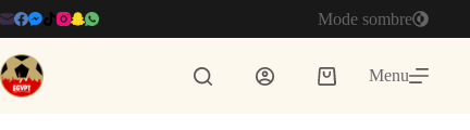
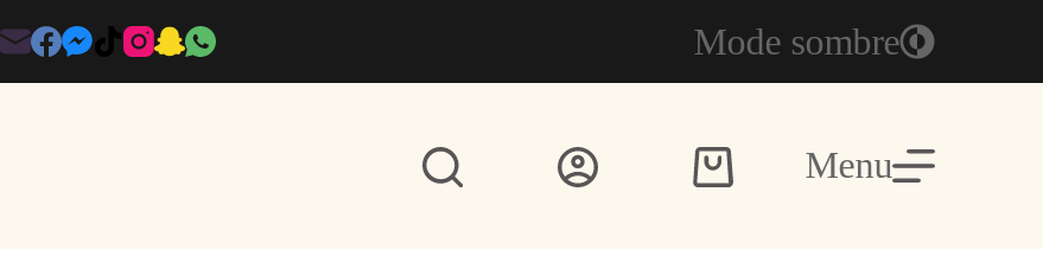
- [image]
